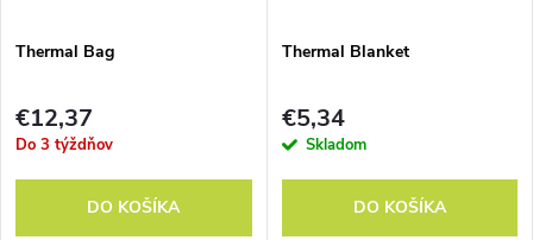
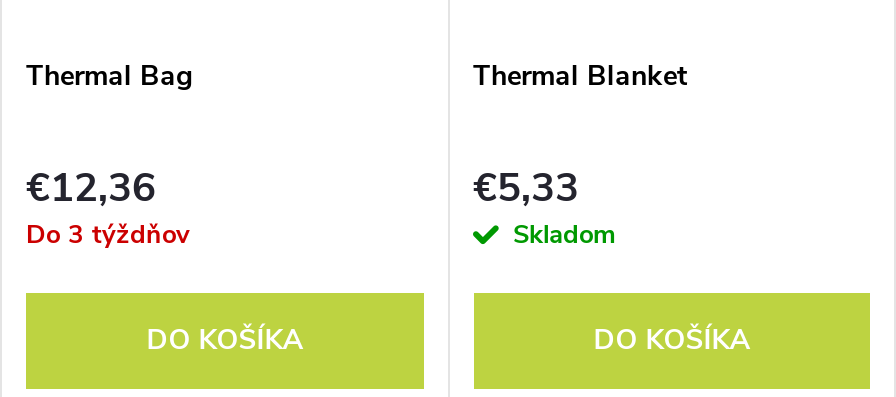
- €12,37
+ €12,36

- €5,34
+ €5,33
